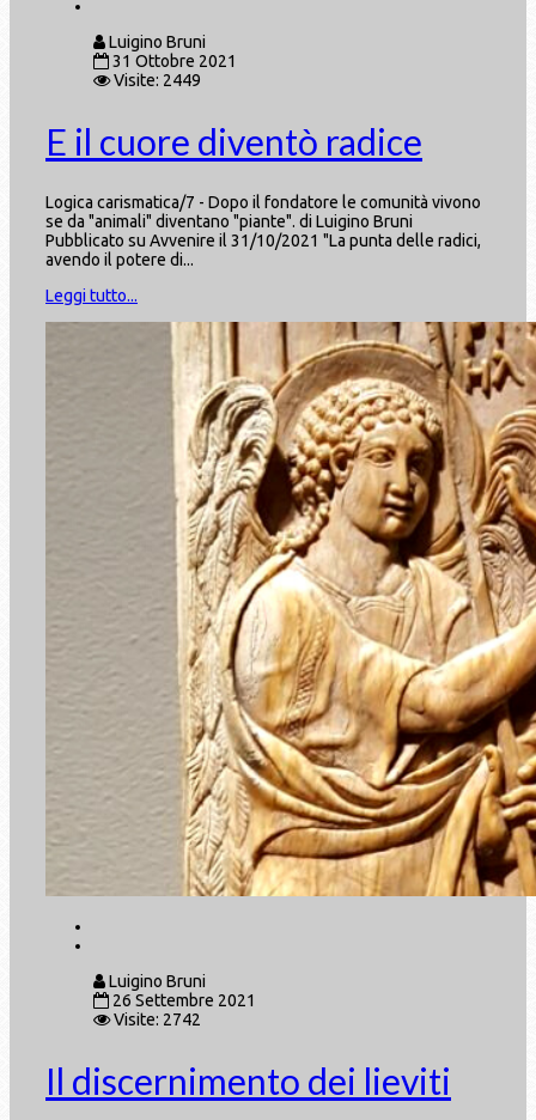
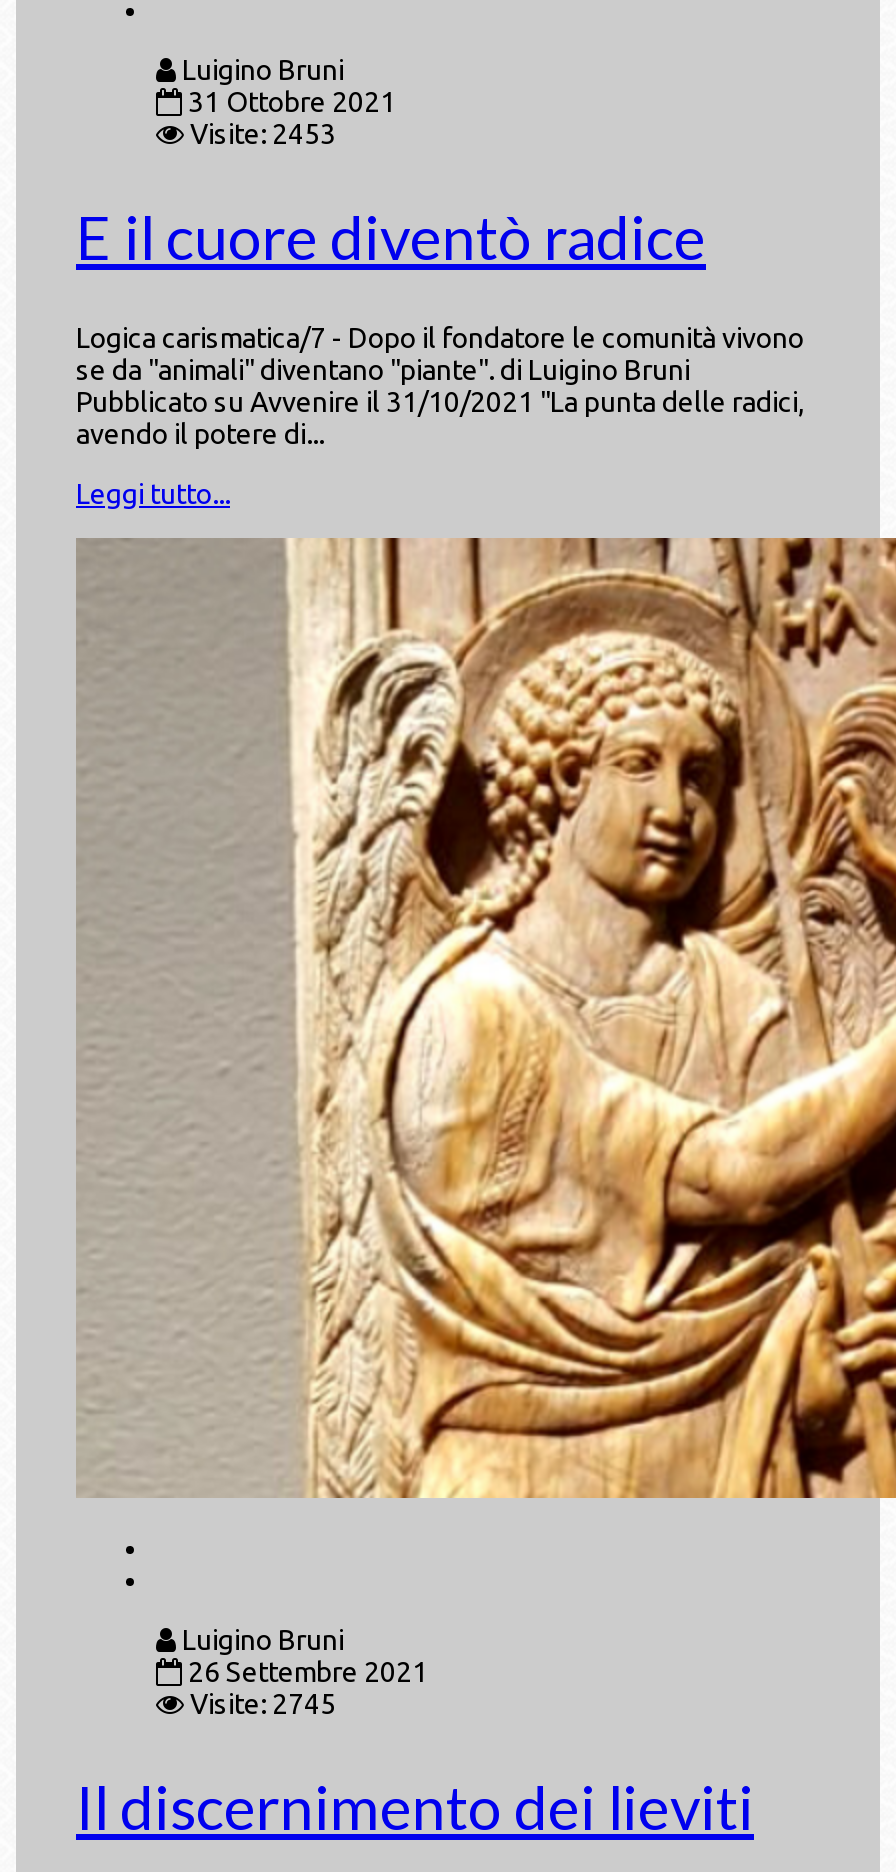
- Visite: 2449
+ Visite: 2453

- Visite: 2742
+ Visite: 2745
